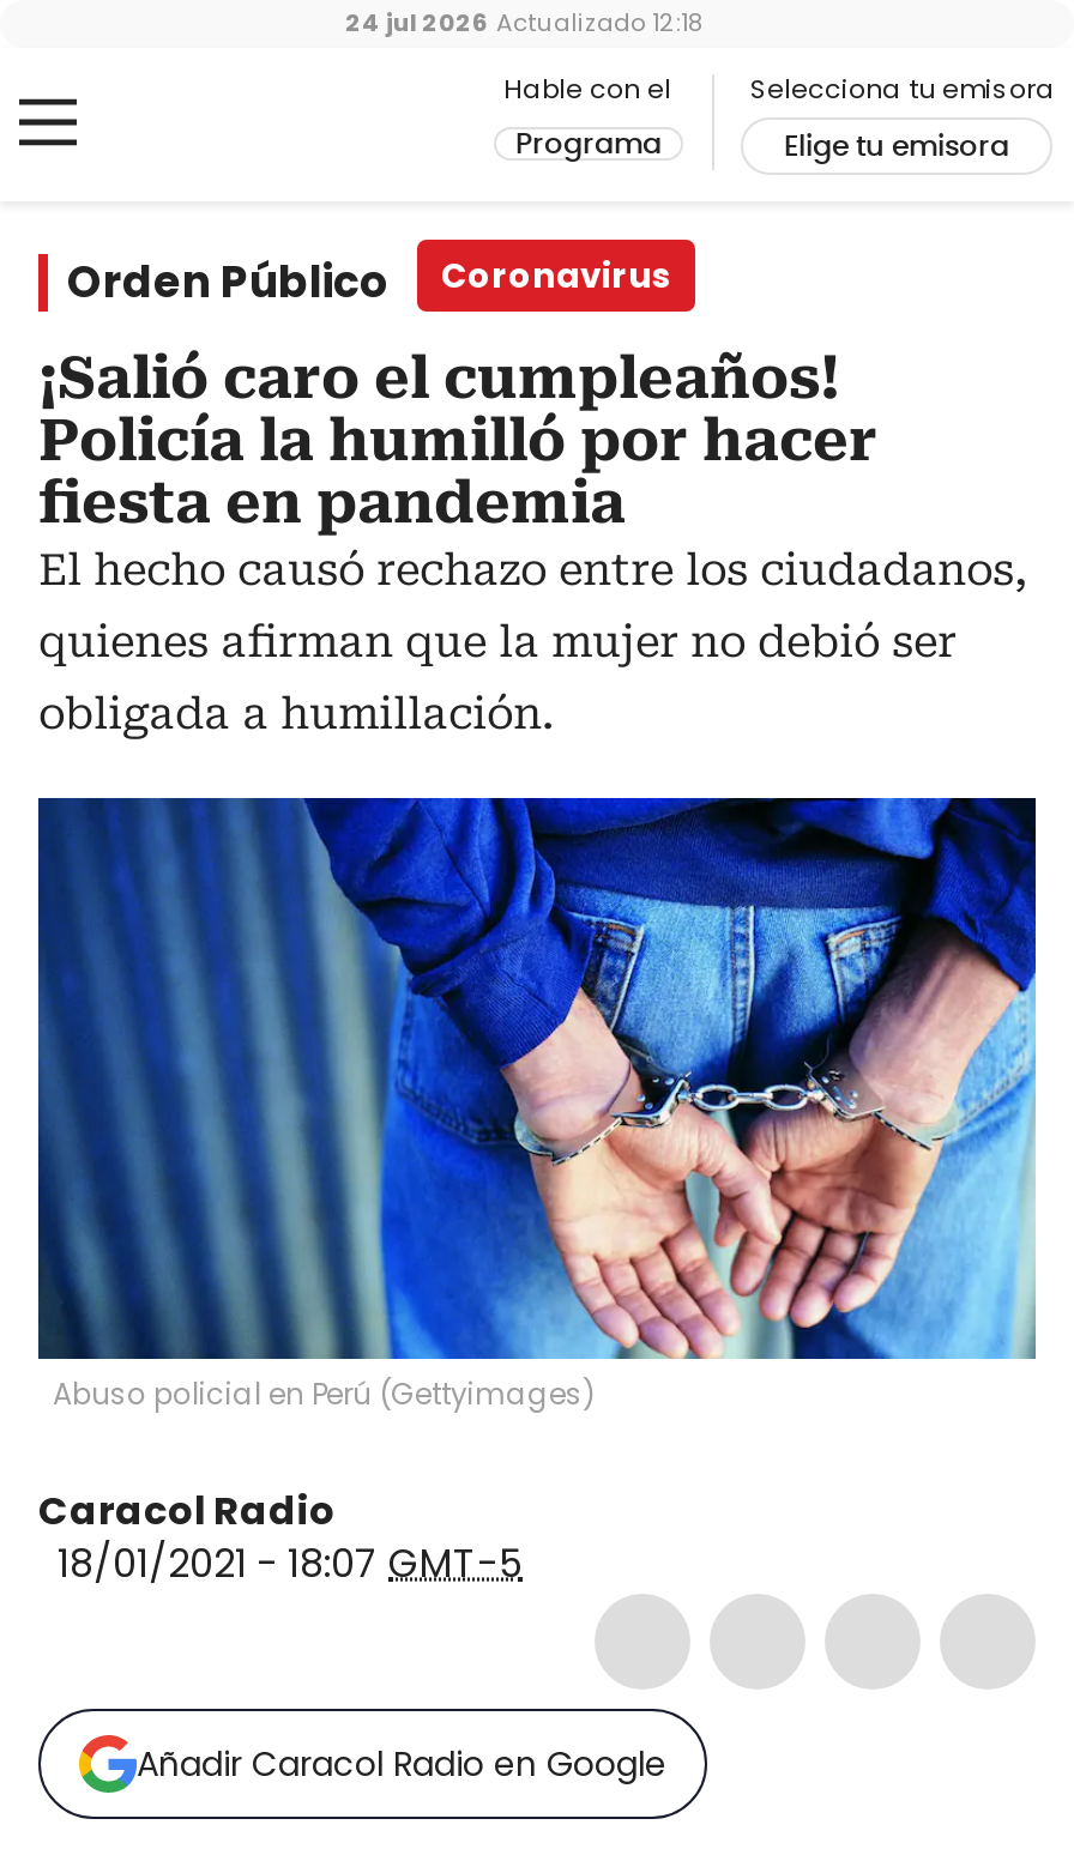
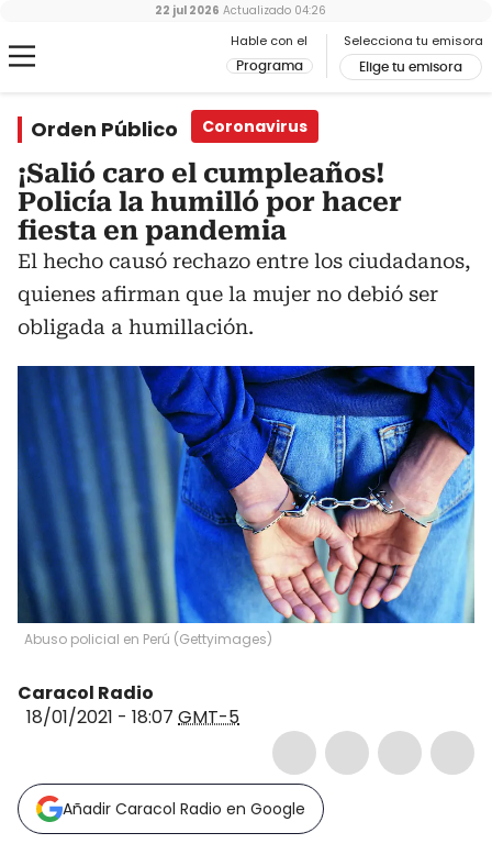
- 24 jul 2026 Actualizado 12:18
+ 22 jul 2026 Actualizado 04:26
